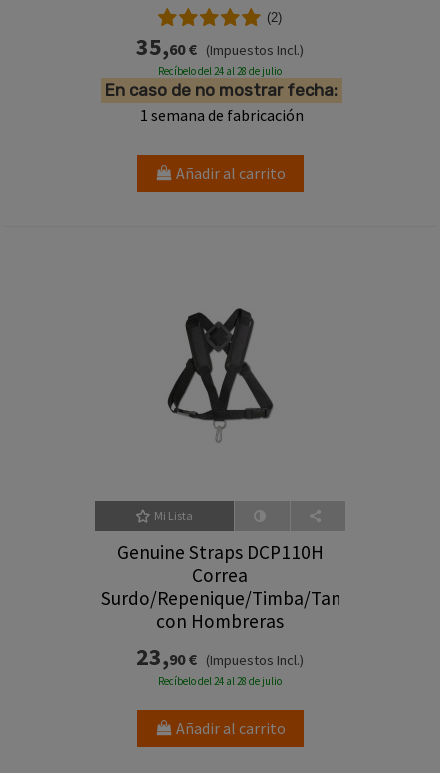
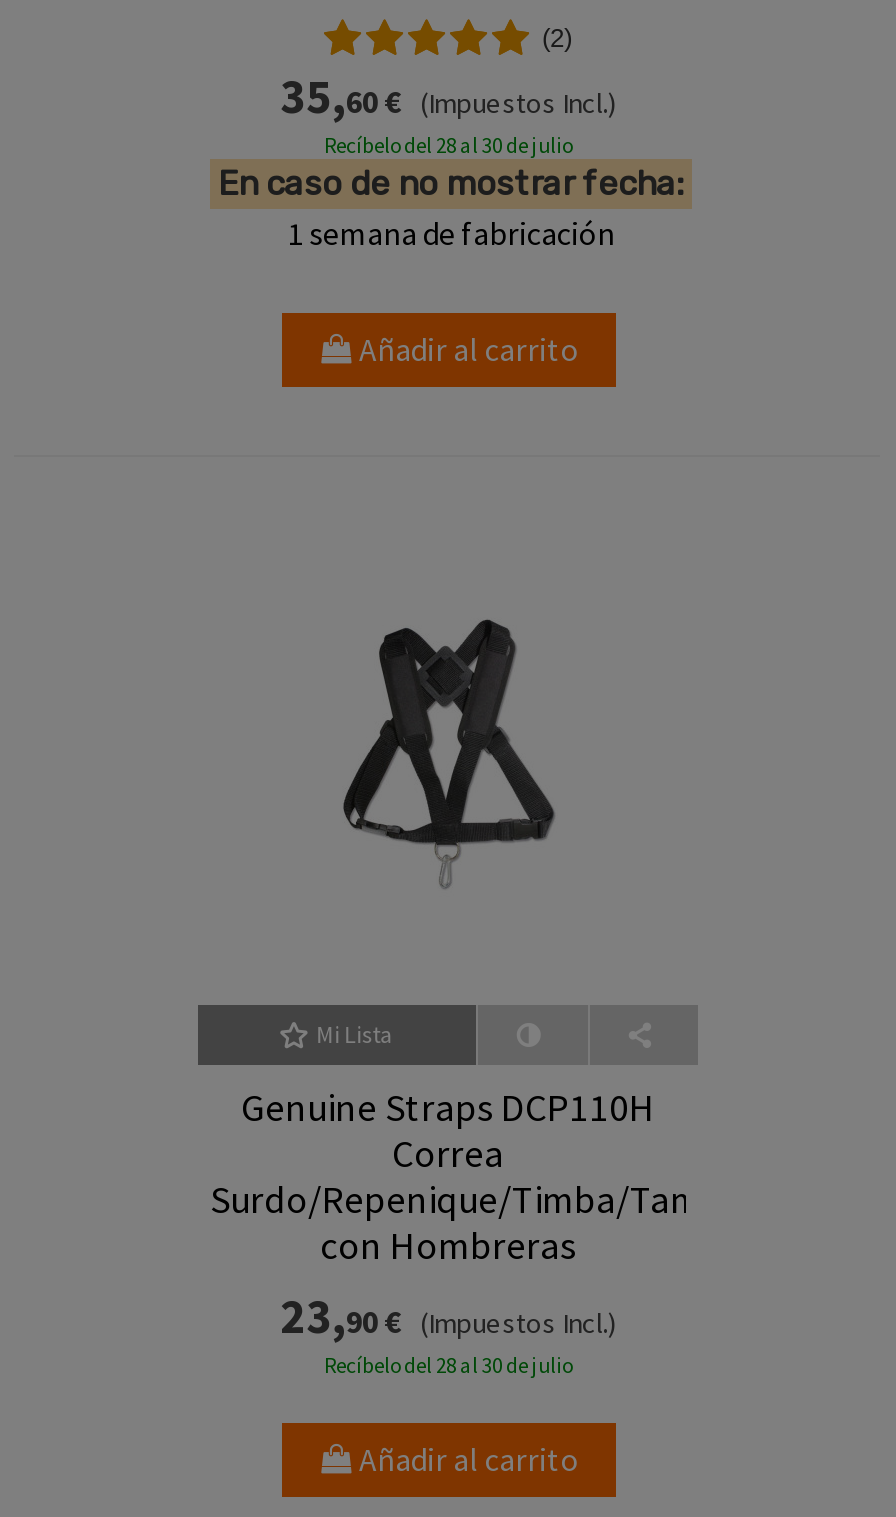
- Recíbelo del 24 al 28 de julio
+ Recíbelo del 28 al 30 de julio

- Recíbelo del 24 al 28 de julio
+ Recíbelo del 28 al 30 de julio
